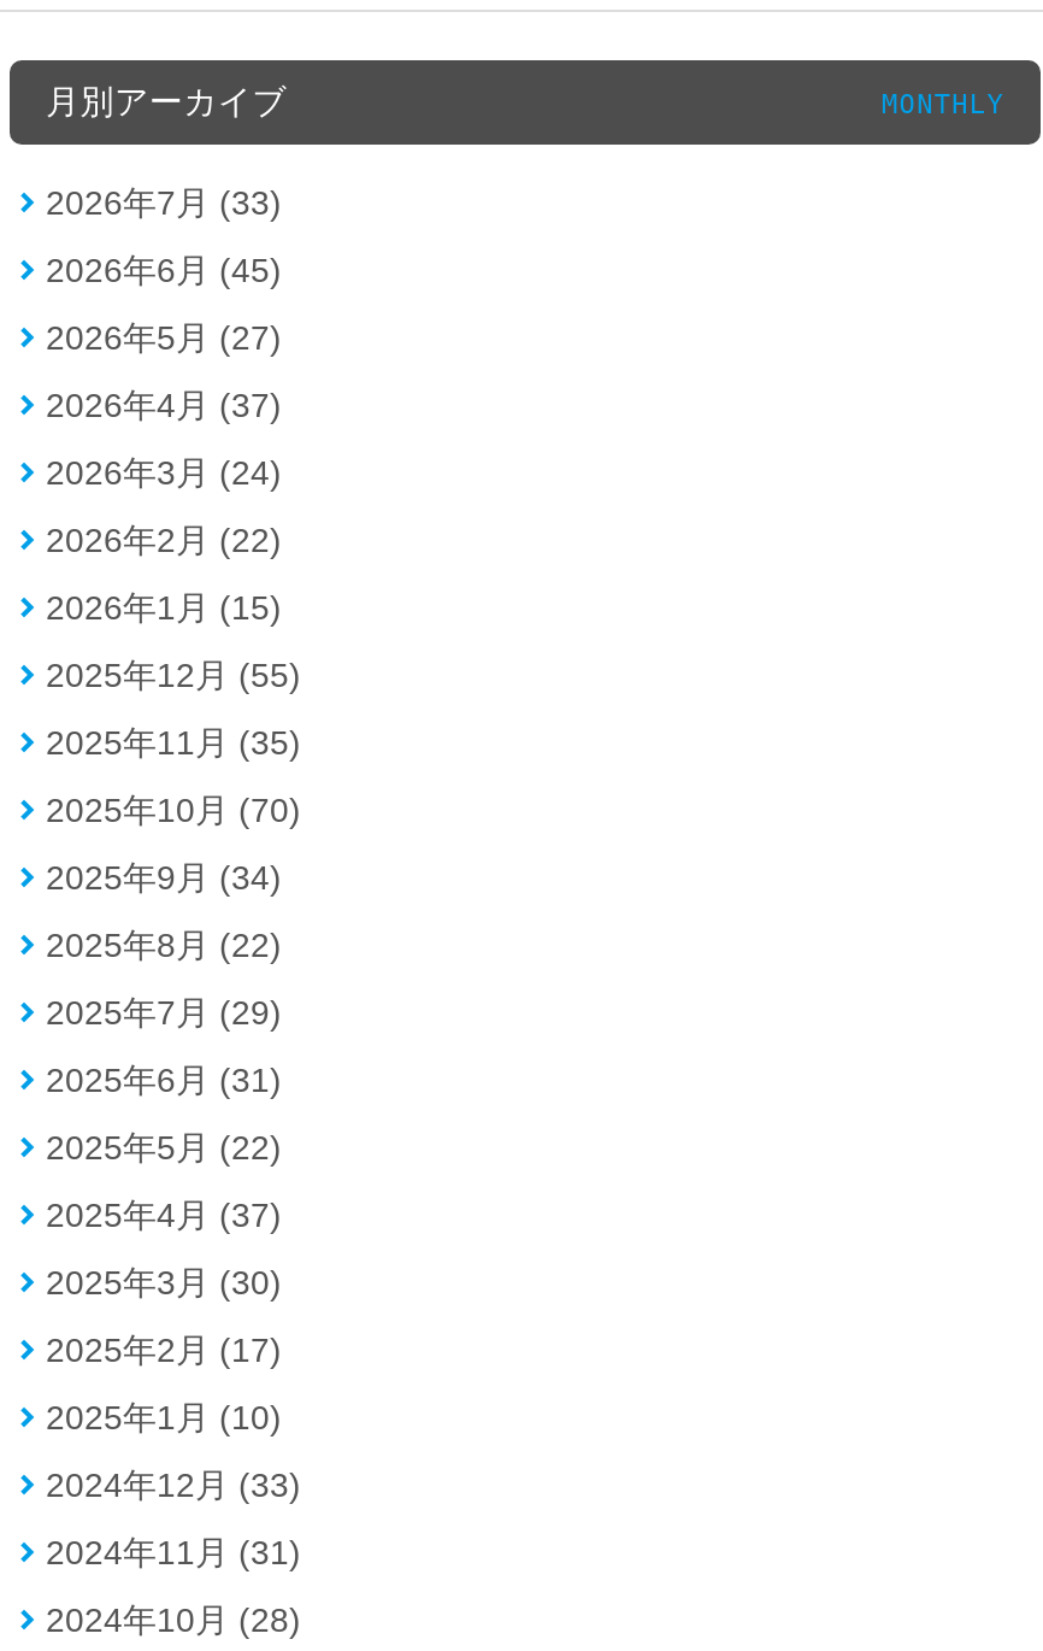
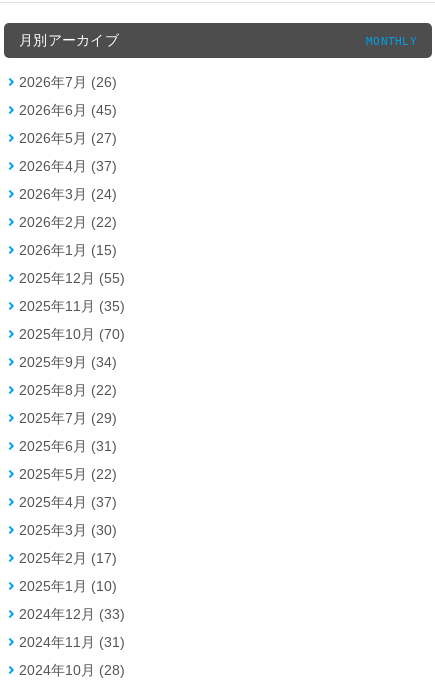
- 2026年7月 (33)
+ 2026年7月 (26)
